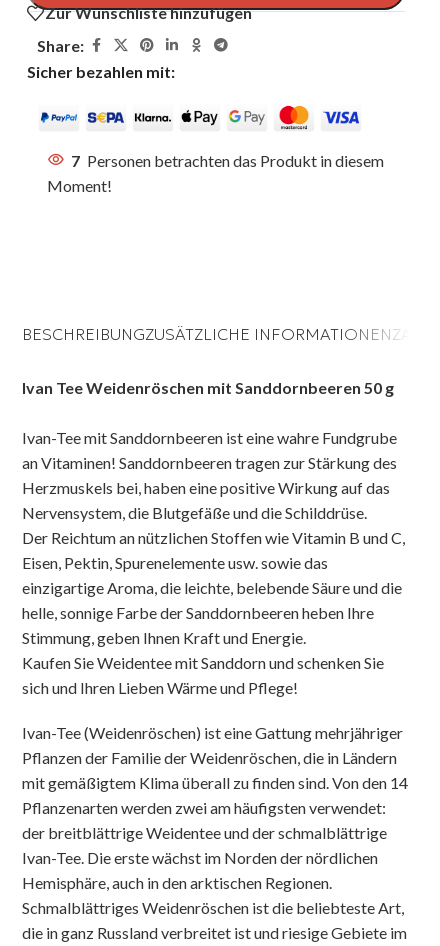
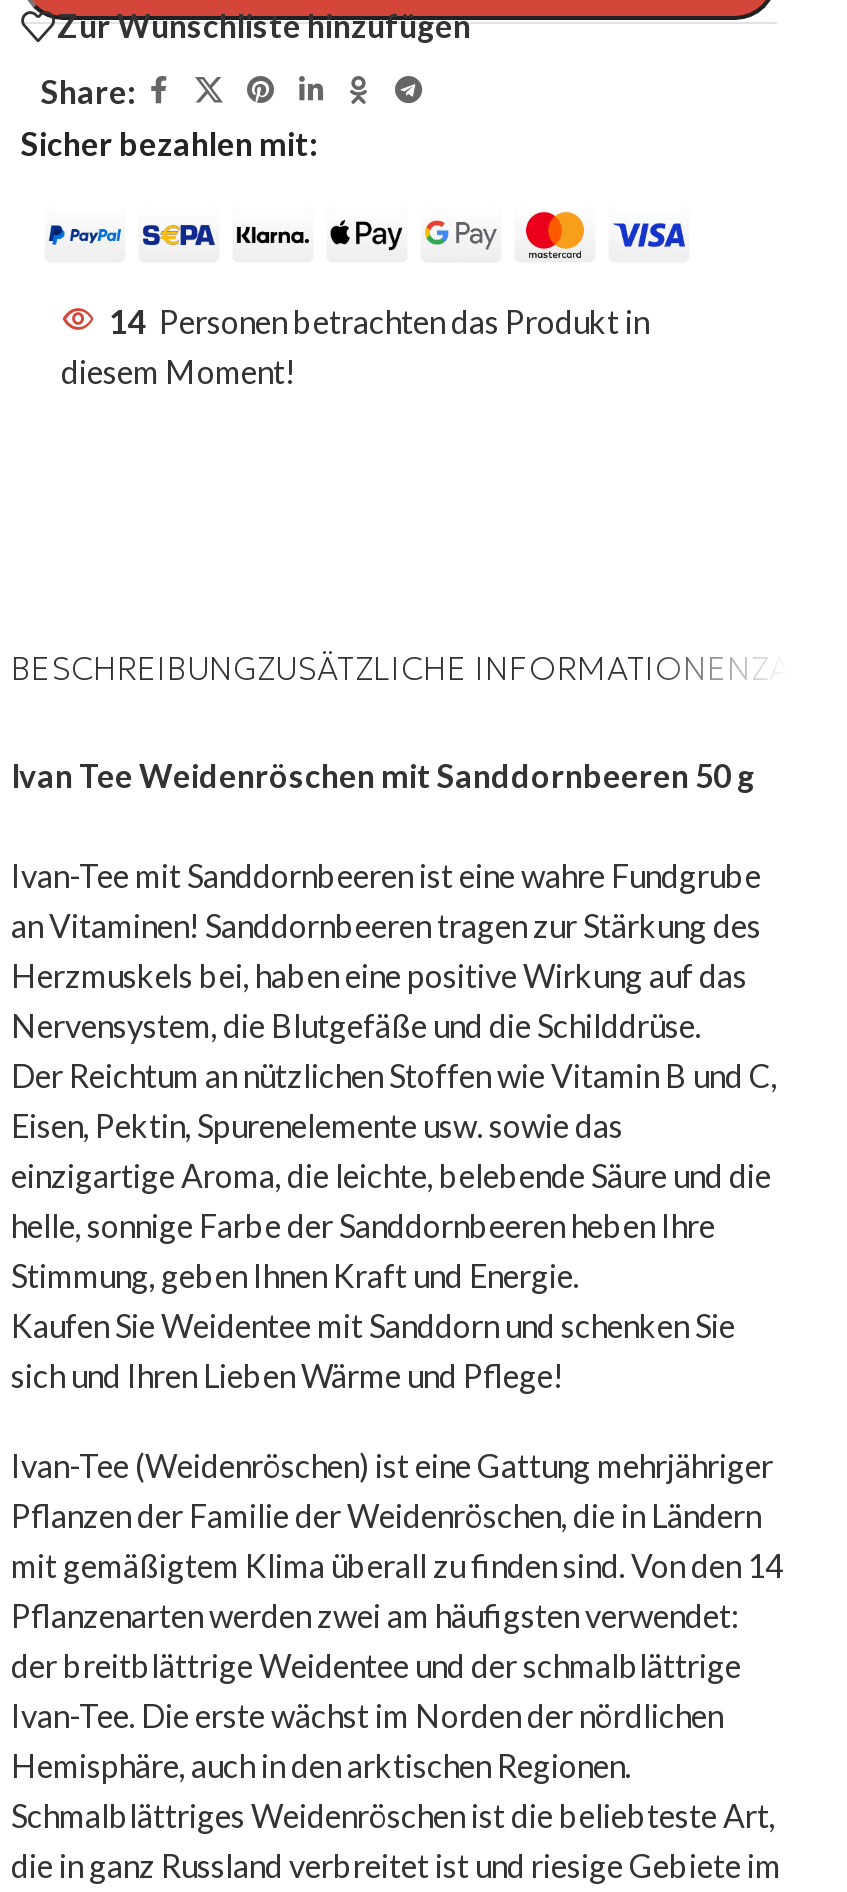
- 7 Personen betrachten das Produkt in diesem
- Moment!
+ 14 Personen betrachten das Produkt in
+ diesem Moment!
